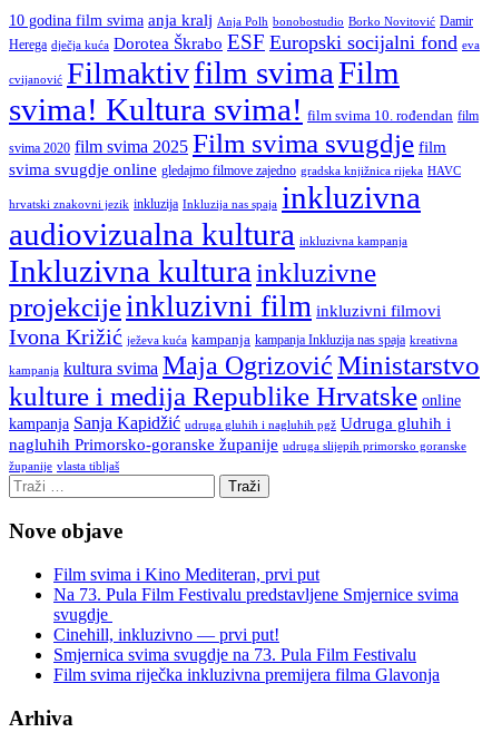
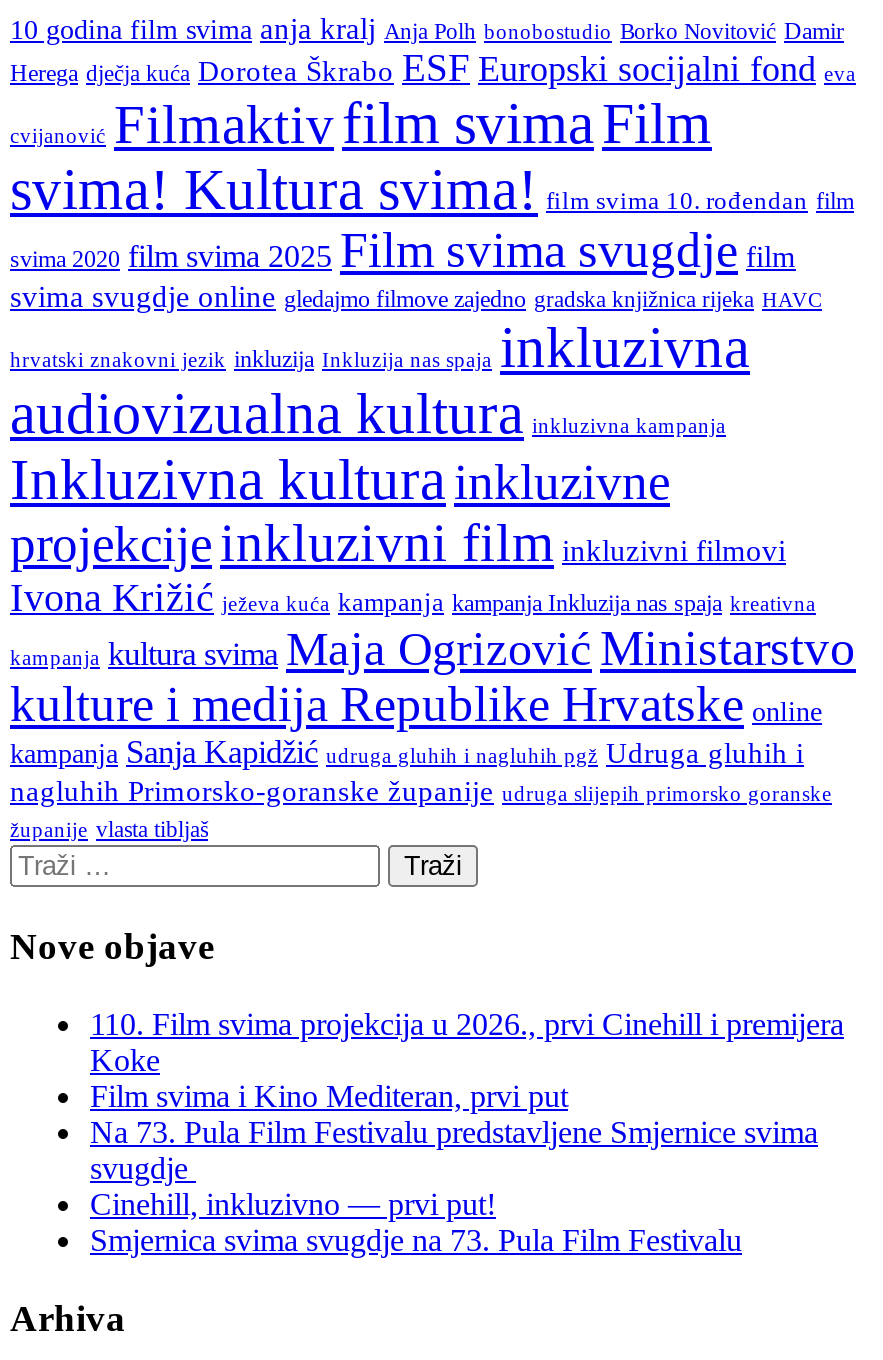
+ 110. Film svima projekcija u 2026., prvi Cinehill i premijera
+ Koke

moved down: Film svima i Kino Mediteran, prvi put | Na 73. Pula Film Festivalu predstavljene Smjernice svima | svugdje | Cinehill, inkluzivno — prvi put! | Smjernica svima svugdje na 73. Pula Film Festivalu

- Film svima riječka inkluzivna premijera filma Glavonja
